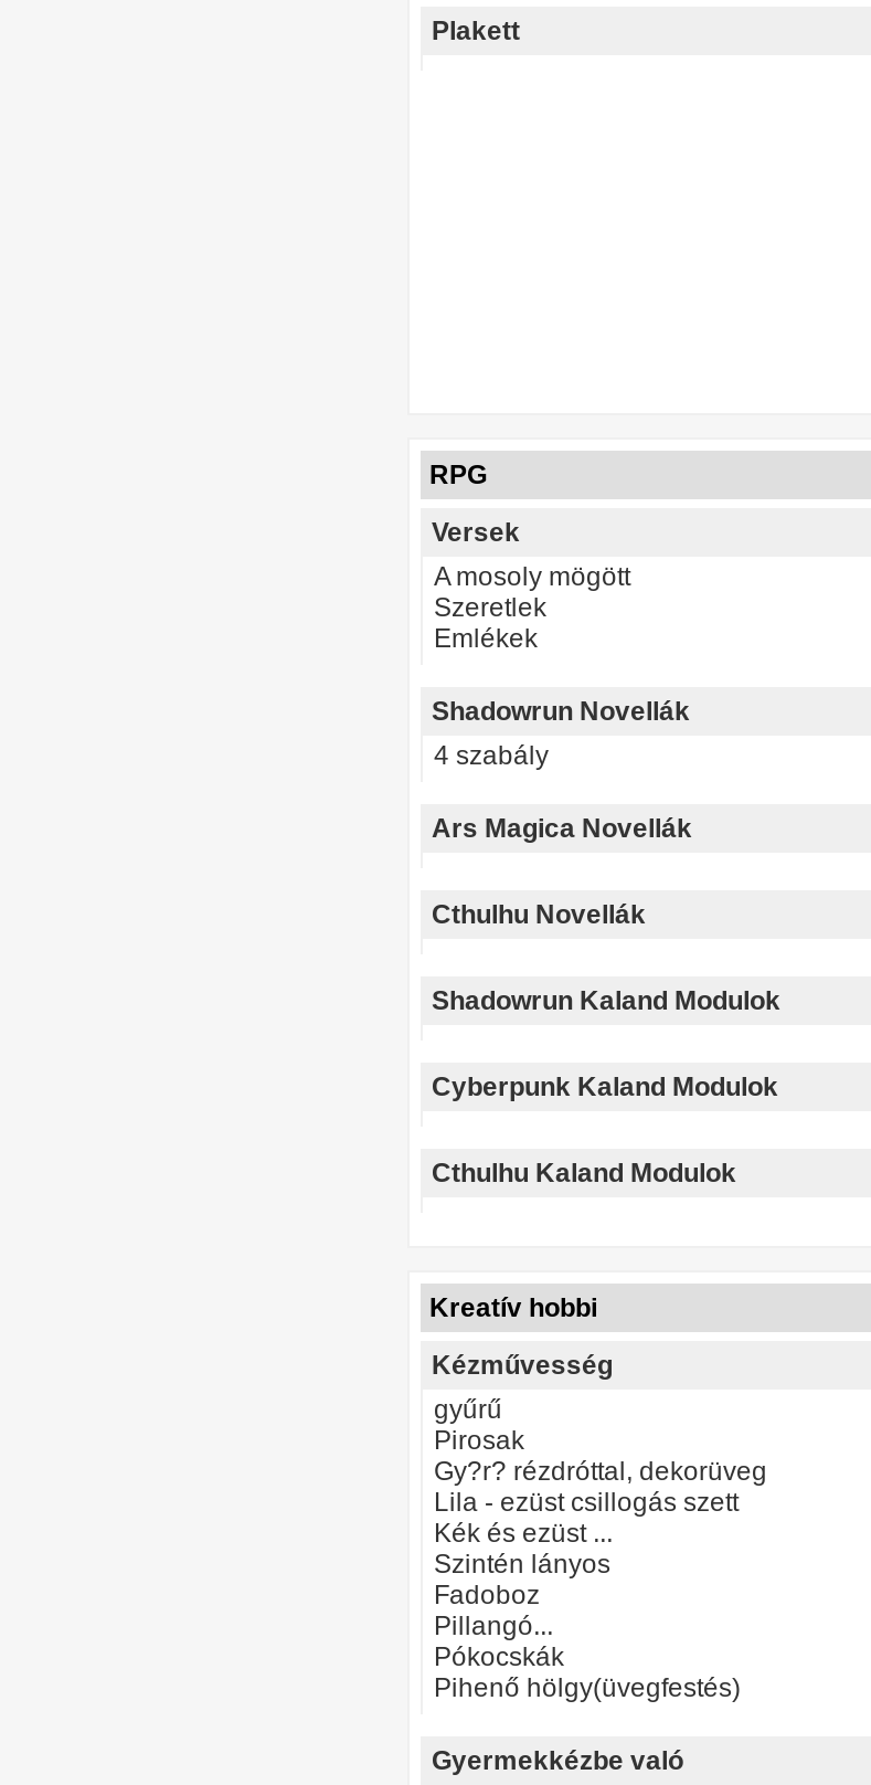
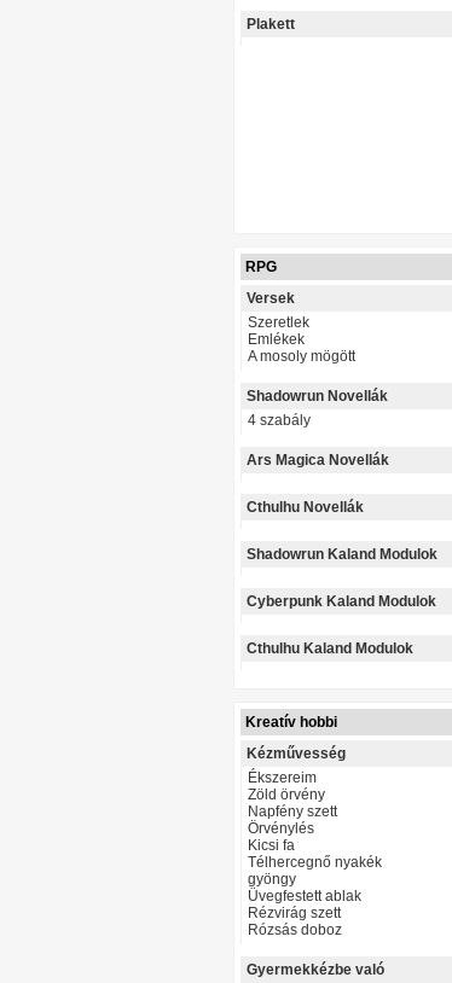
moved down: A mosoly mögött

- gyűrű
- Pirosak
- Gy?r? rézdróttal, dekorüveg
- Lila - ezüst csillogás szett
- Kék és ezüst ...
- Szintén lányos
- Fadoboz
- Pillangó...
- Pókocskák
- Pihenő hölgy(üvegfestés)
+ Ékszereim
+ Zöld örvény
+ Napfény szett
+ Örvénylés
+ Kicsi fa
+ Télhercegnő nyakék
+ gyöngy
+ Üvegfestett ablak
+ Rézvirág szett
+ Rózsás doboz
